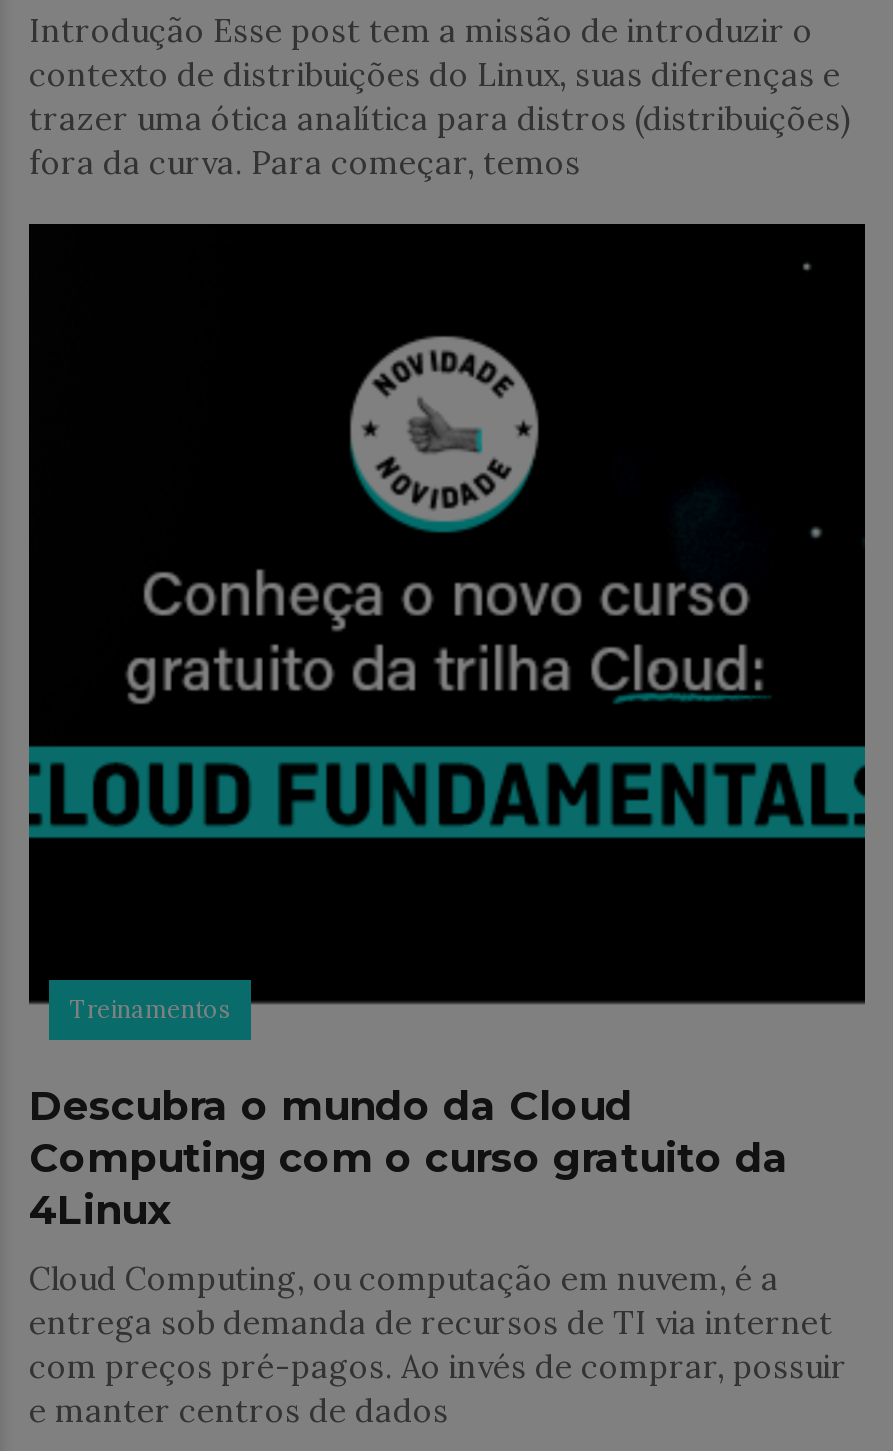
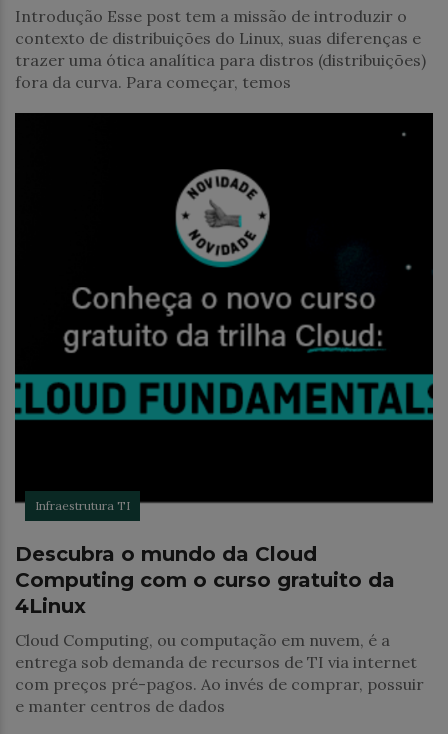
- Treinamentos
+ Infraestrutura TI
